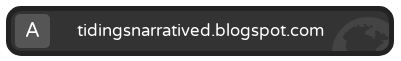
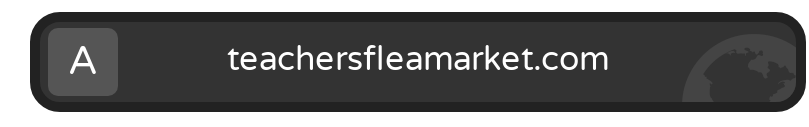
- tidingsnarratived.blogspot.com
+ teachersfleamarket.com
